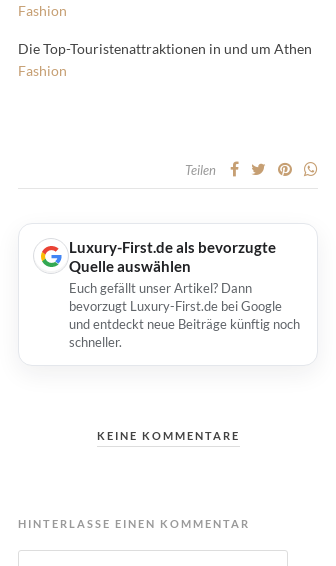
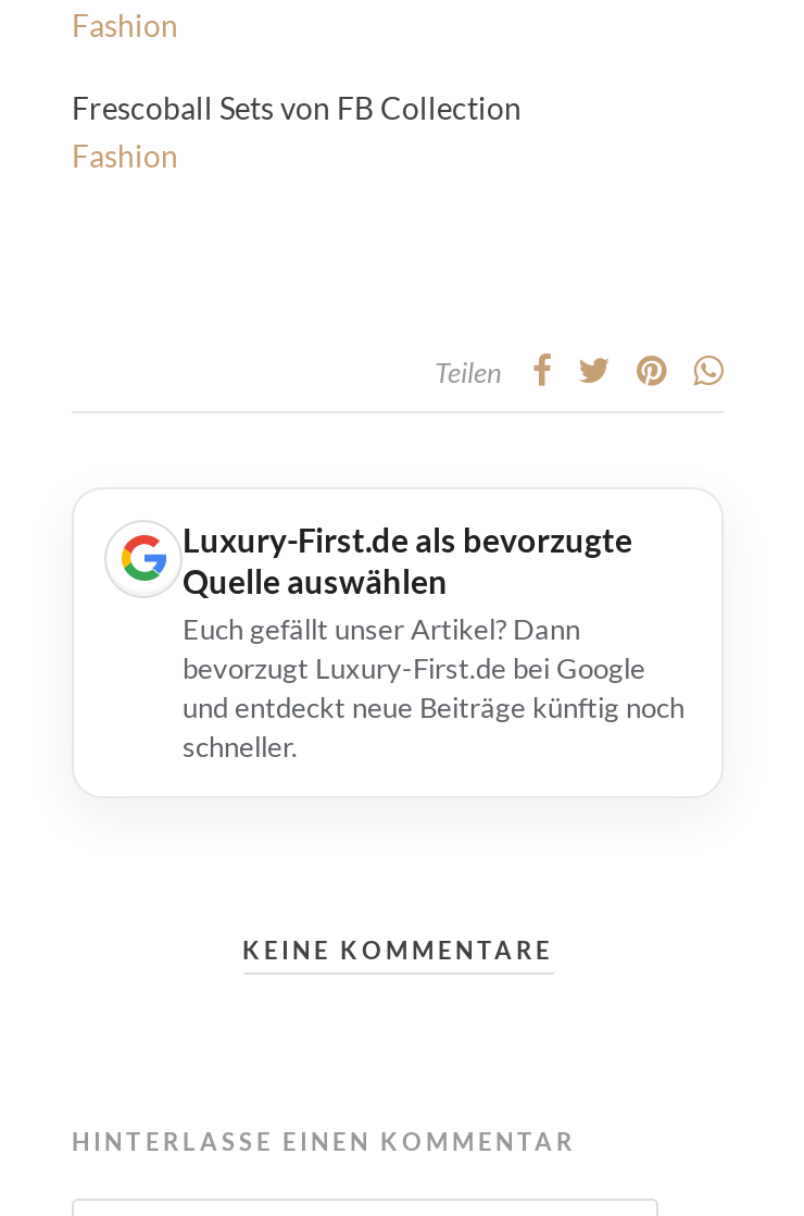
- Die Top-Touristenattraktionen in und um Athen
+ Frescoball Sets von FB Collection
